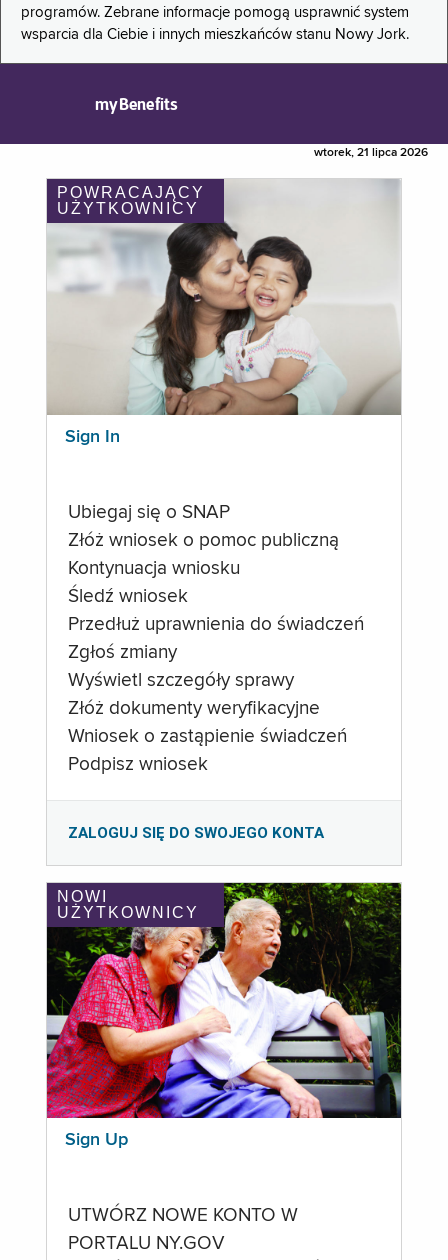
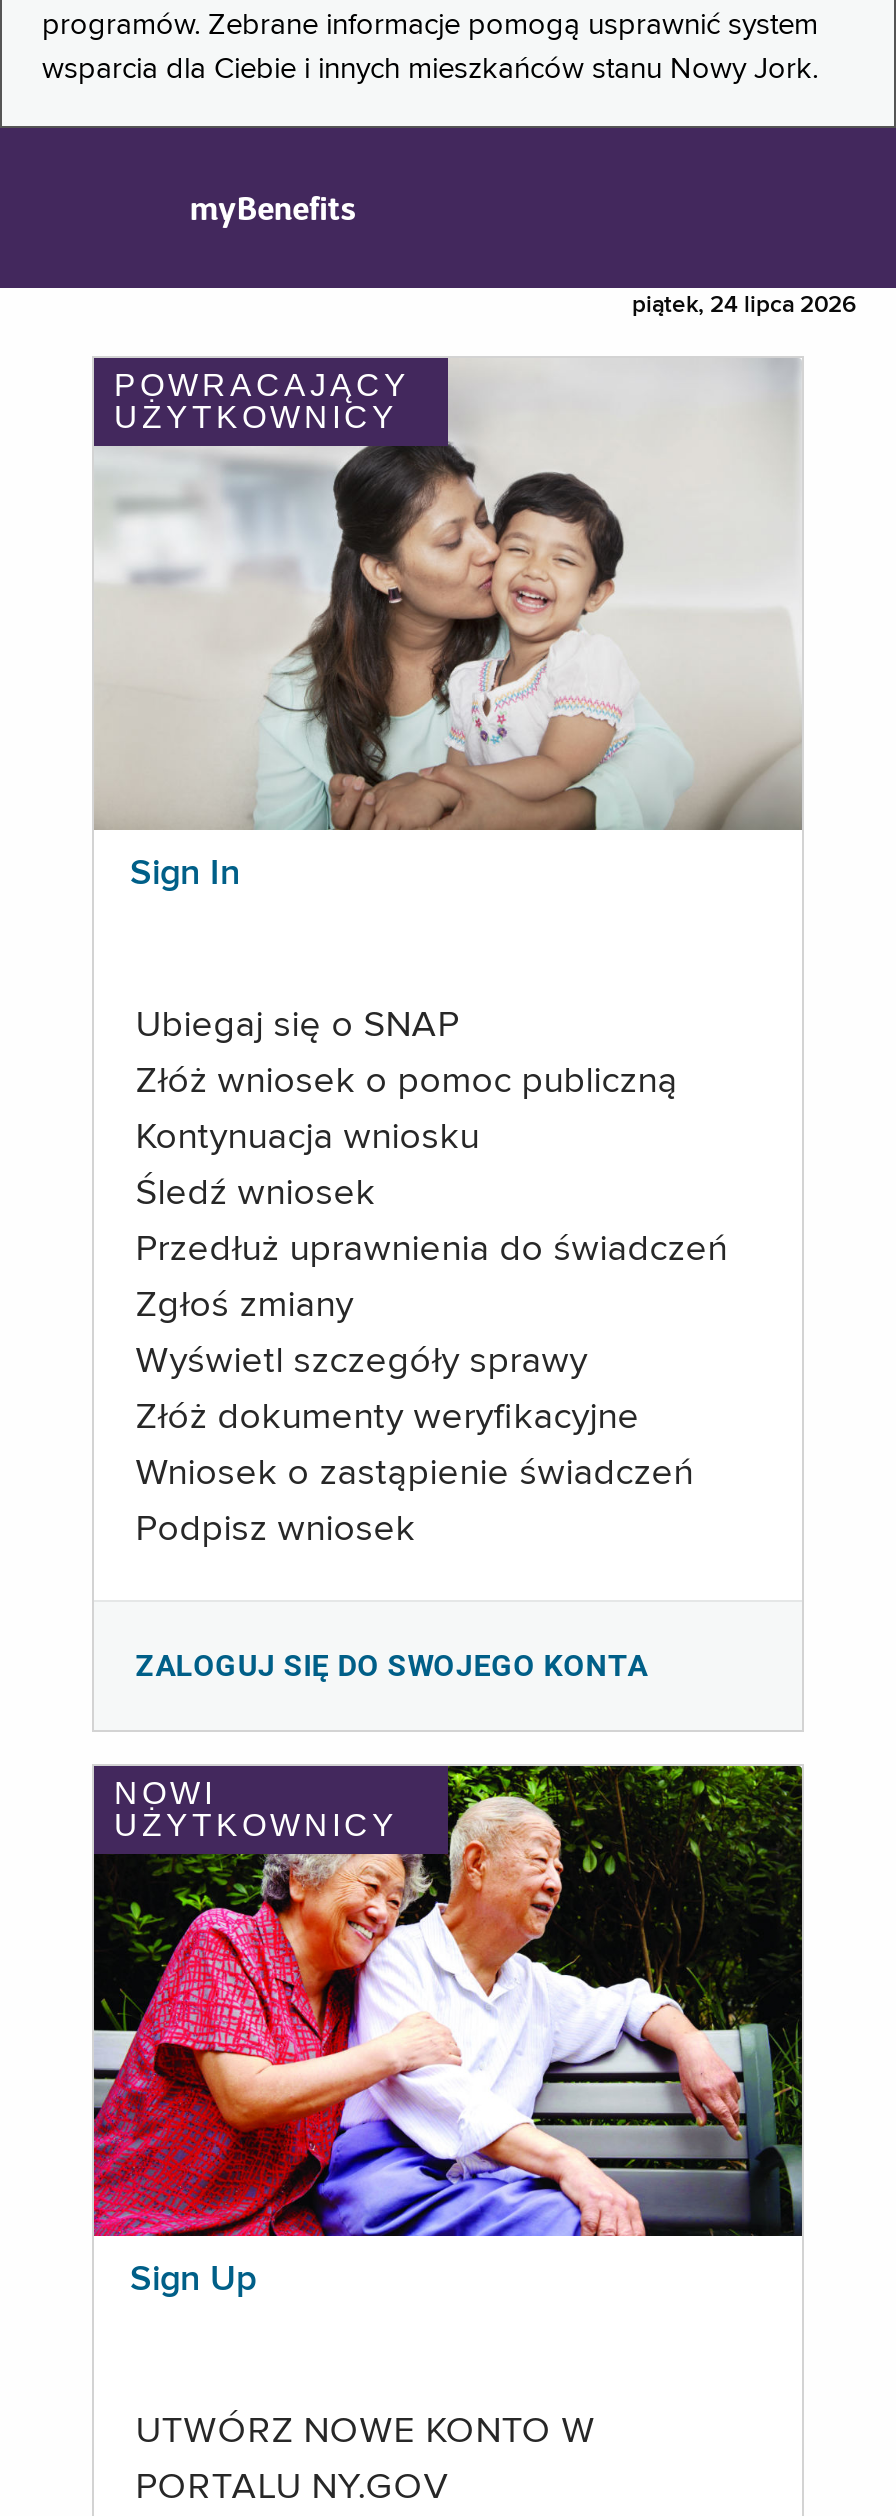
- wtorek, 21 lipca 2026
+ piątek, 24 lipca 2026
